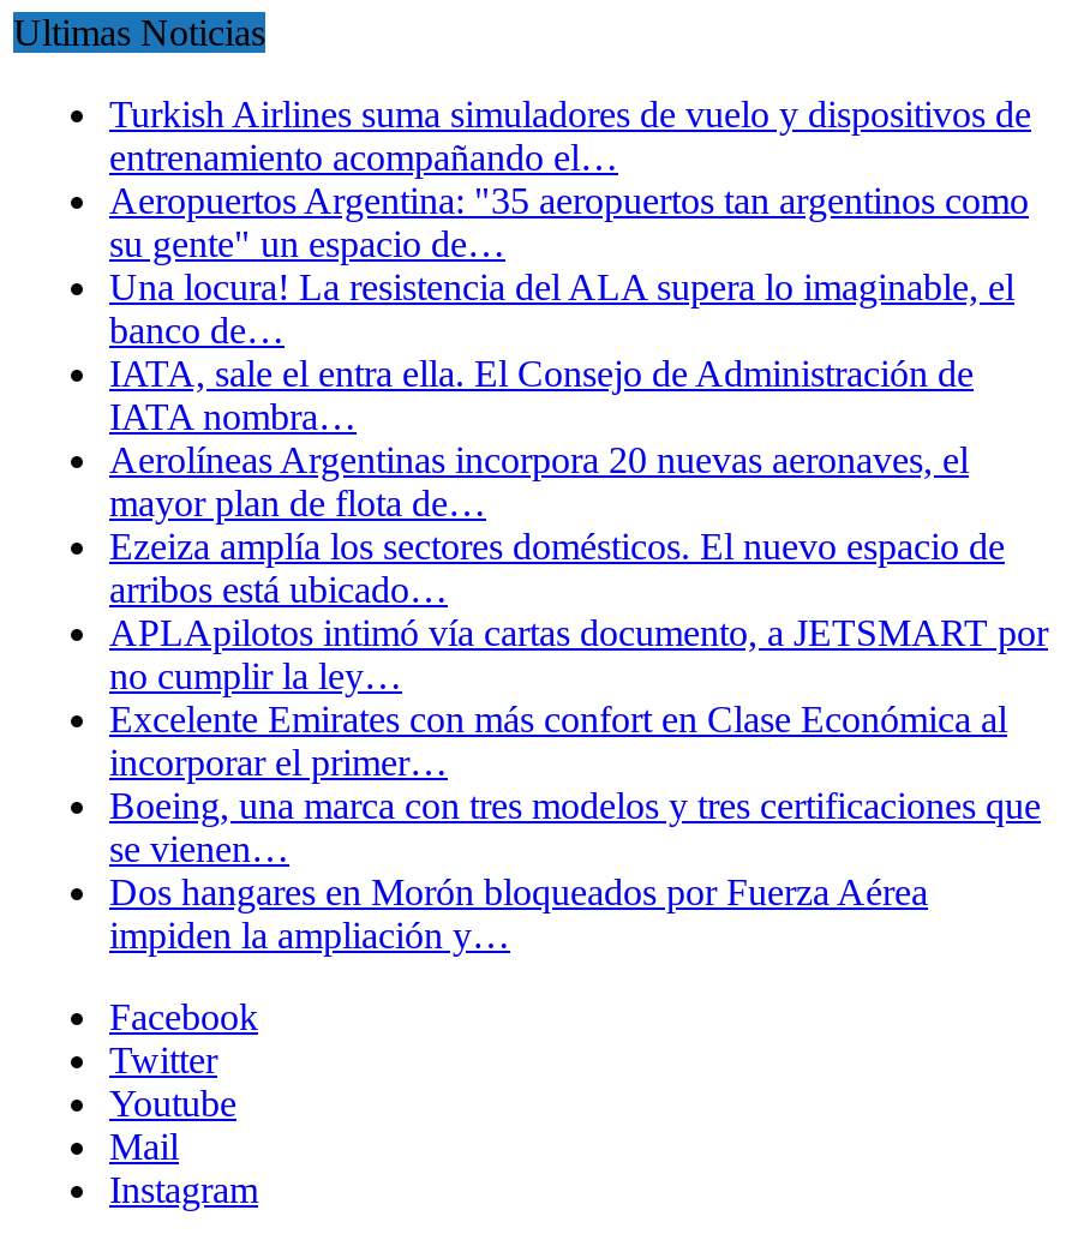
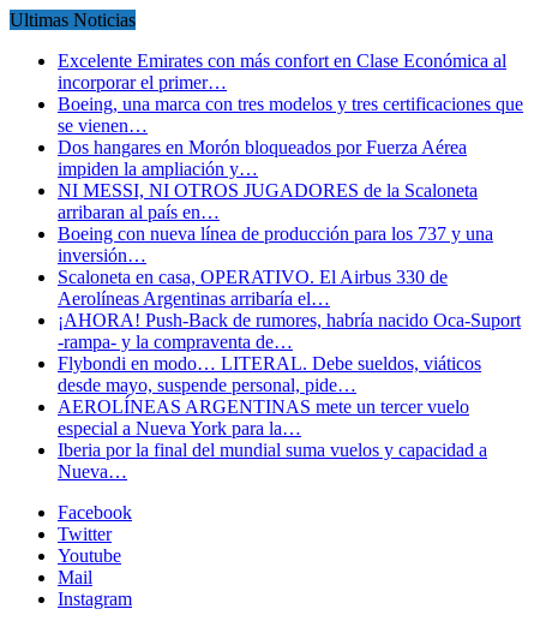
- Turkish Airlines suma simuladores de vuelo y dispositivos de
- entrenamiento acompañando el…
- Aeropuertos Argentina: "35 aeropuertos tan argentinos como
- su gente" un espacio de…
- Una locura! La resistencia del ALA supera lo imaginable, el
- banco de…
- IATA, sale el entra ella. El Consejo de Administración de
- IATA nombra…
- Aerolíneas Argentinas incorpora 20 nuevas aeronaves, el
- mayor plan de flota de…
- Ezeiza amplía los sectores domésticos. El nuevo espacio de
- arribos está ubicado…
- APLApilotos intimó vía cartas documento, a JETSMART por
- no cumplir la ley…

moved up: Excelente Emirates con más confort en Clase Económica al | incorporar el primer… | Boeing, una marca con tres modelos y tres certificaciones que | se vienen… | Dos hangares en Morón bloqueados por Fuerza Aérea | impiden la ampliación y…

+ NI MESSI, NI OTROS JUGADORES de la Scaloneta
+ arribaran al país en…
+ Boeing con nueva línea de producción para los 737 y una
+ inversión…
+ Scaloneta en casa, OPERATIVO. El Airbus 330 de
+ Aerolíneas Argentinas arribaría el…
+ ¡AHORA! Push-Back de rumores, habría nacido Oca-Suport
+ -rampa- y la compraventa de…
+ Flybondi en modo… LITERAL. Debe sueldos, viáticos
+ desde mayo, suspende personal, pide…
+ AEROLÍNEAS ARGENTINAS mete un tercer vuelo
+ especial a Nueva York para la…
+ Iberia por la final del mundial suma vuelos y capacidad a
+ Nueva…
